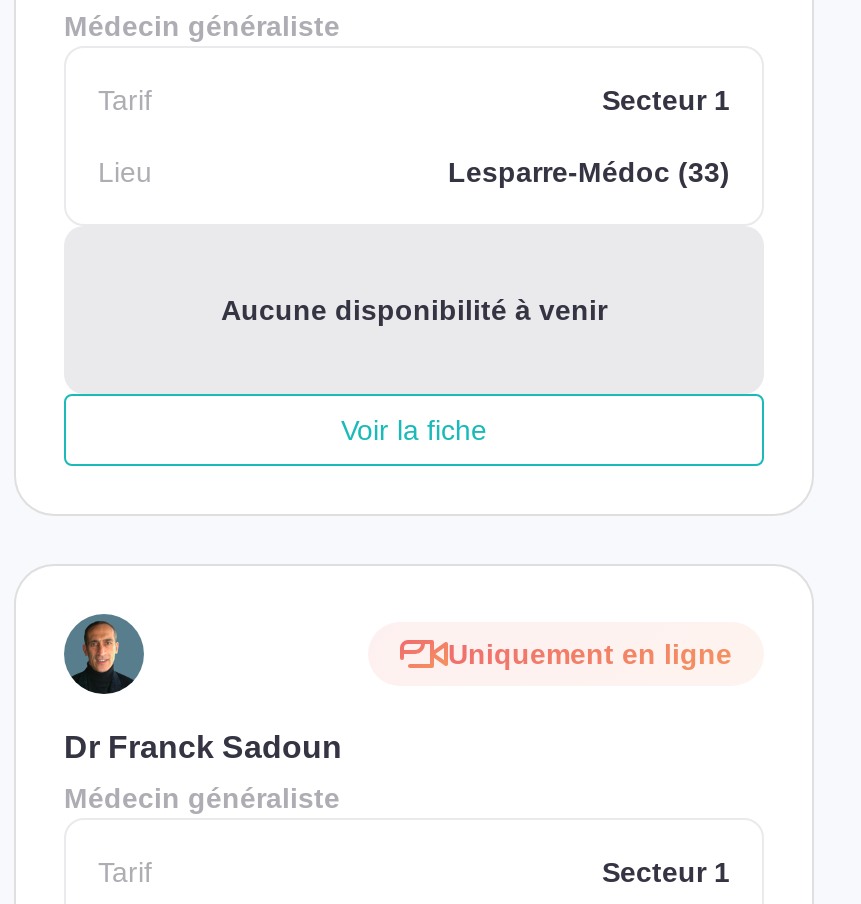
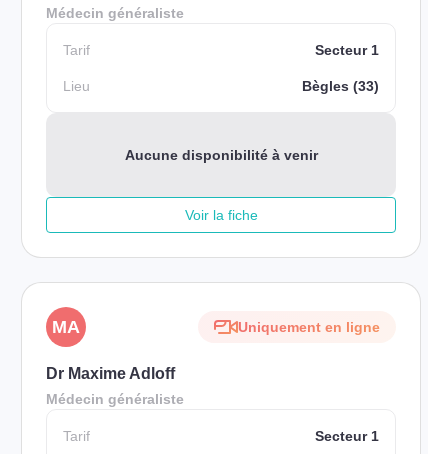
- Lesparre-Médoc (33)
+ Bègles (33)

+ MA

- Dr Franck Sadoun
+ Dr Maxime Adloff
